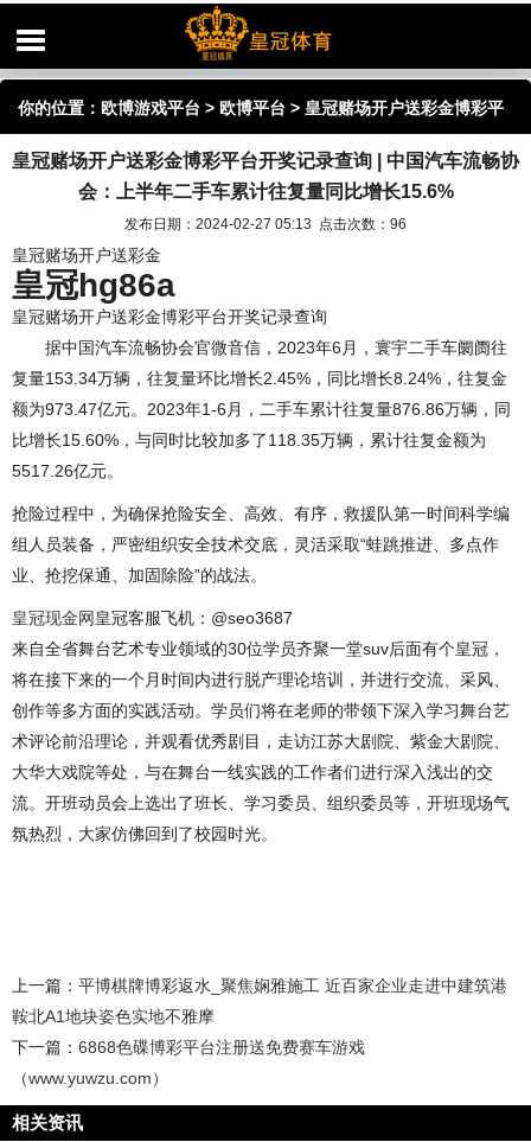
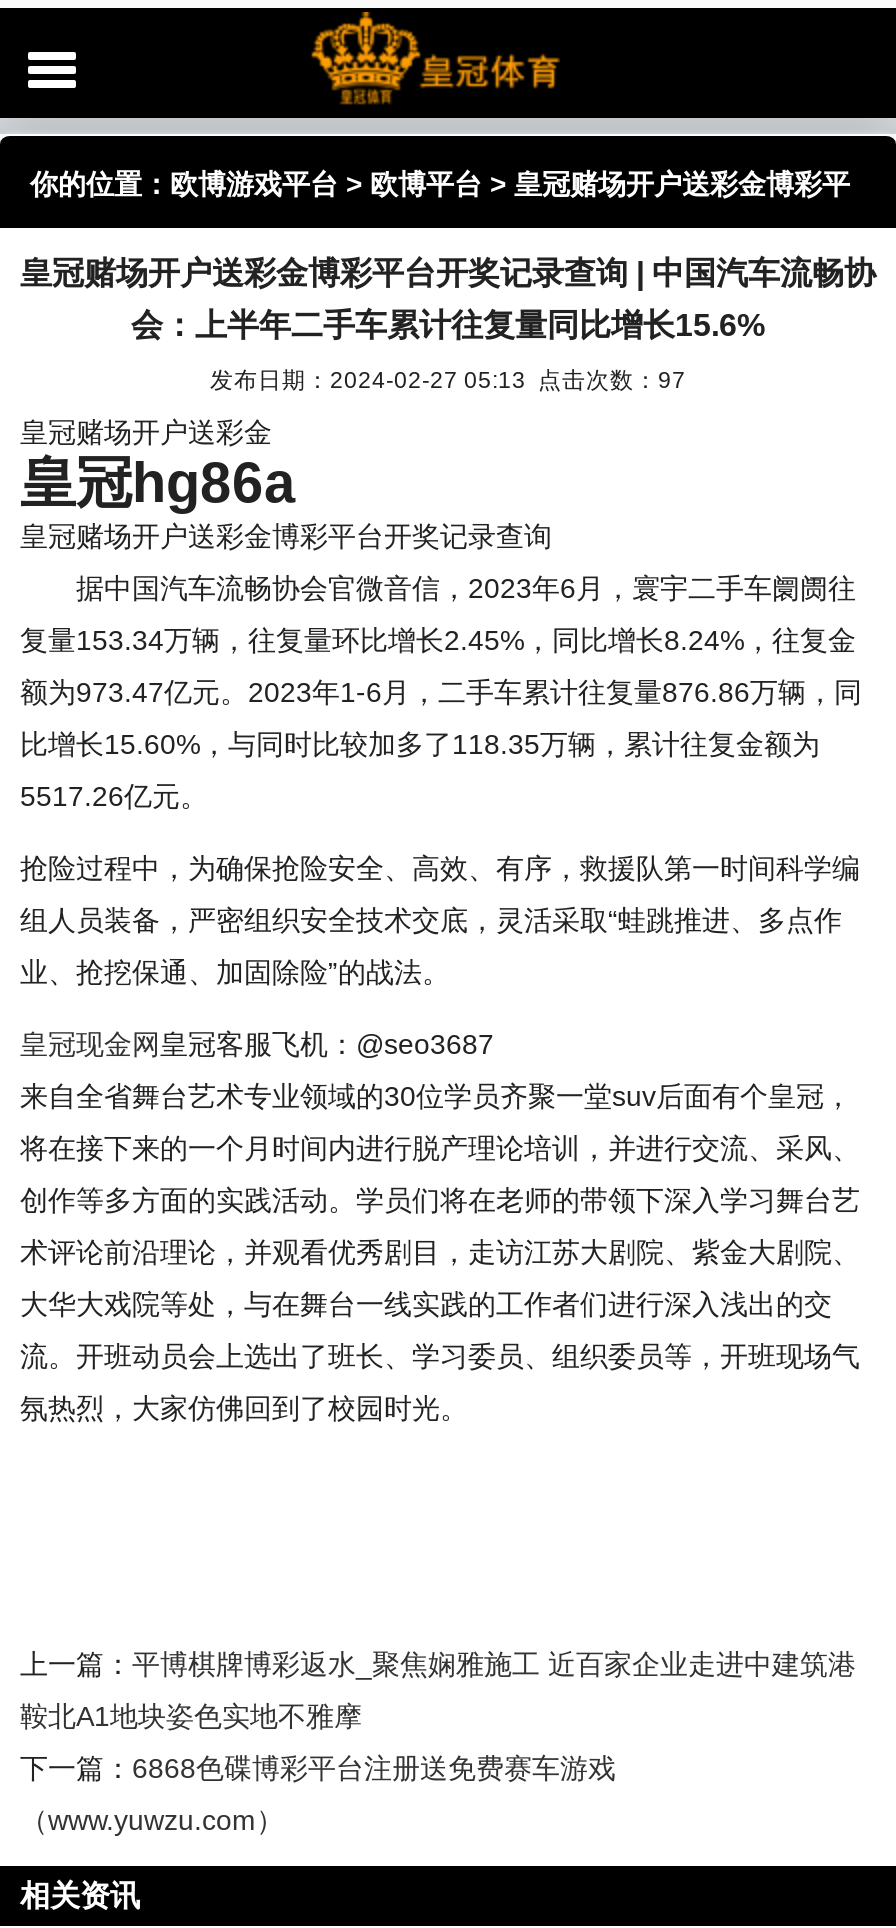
- 发布日期：2024-02-27 05:13 点击次数：96
+ 发布日期：2024-02-27 05:13 点击次数：97
